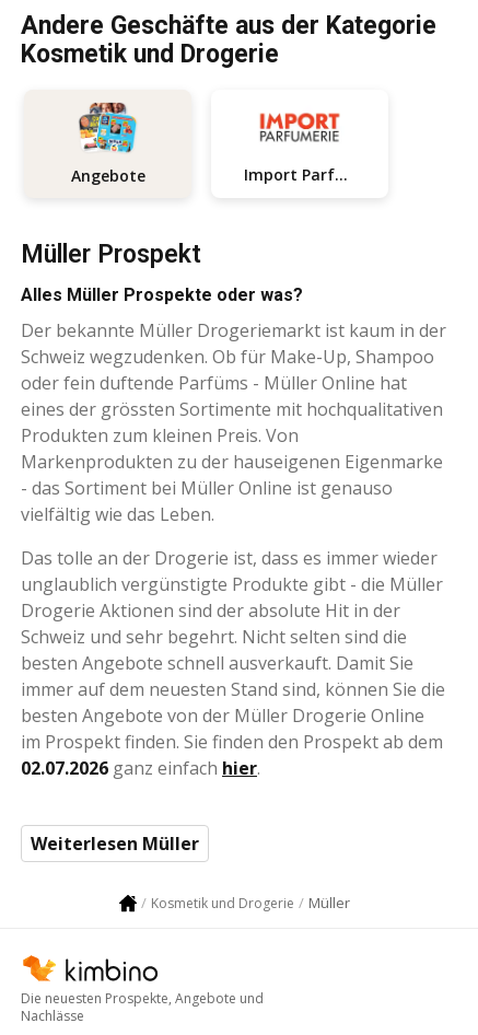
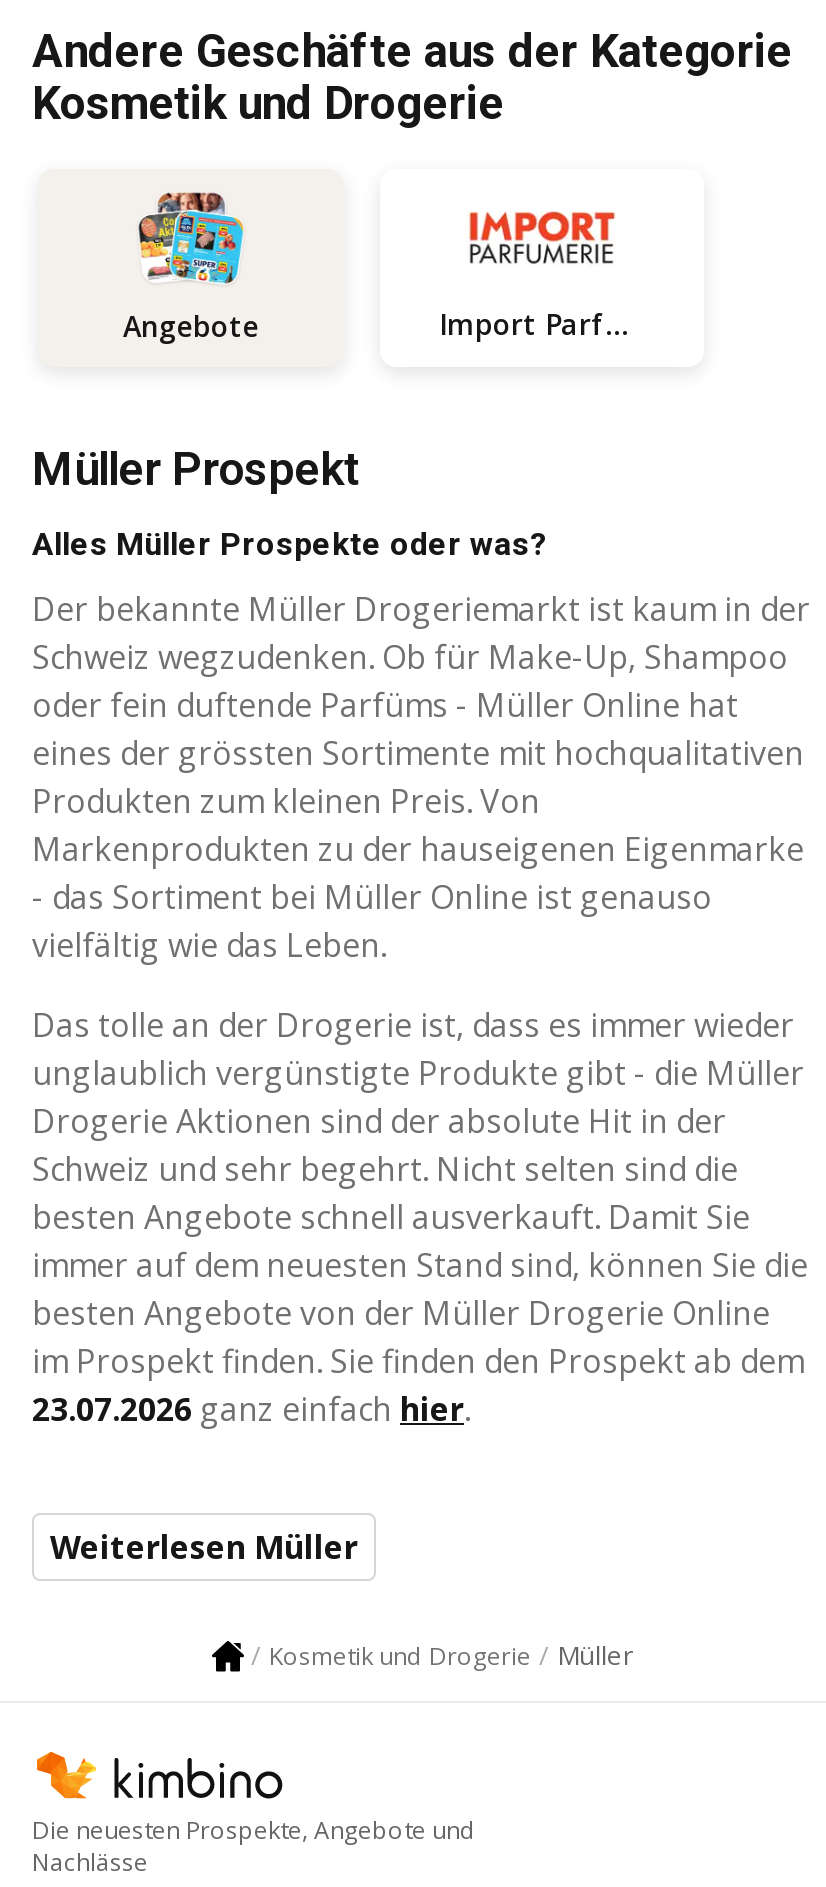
- 02.07.2026 ganz einfach hier.
+ 23.07.2026 ganz einfach hier.
